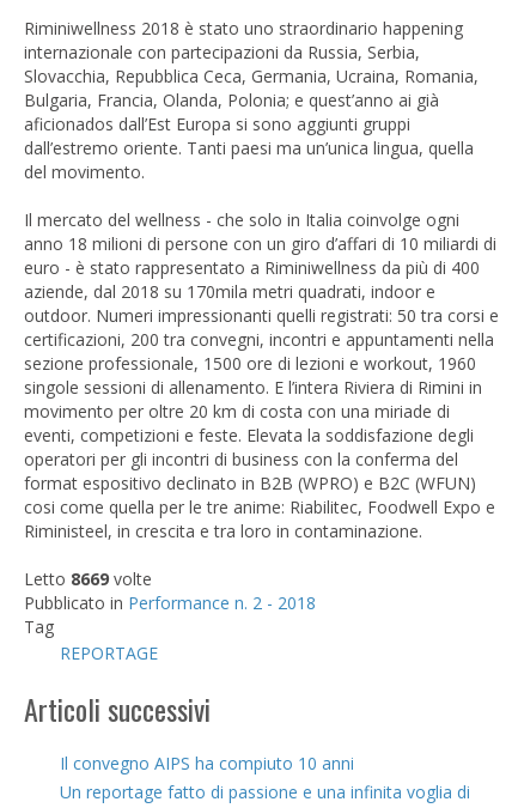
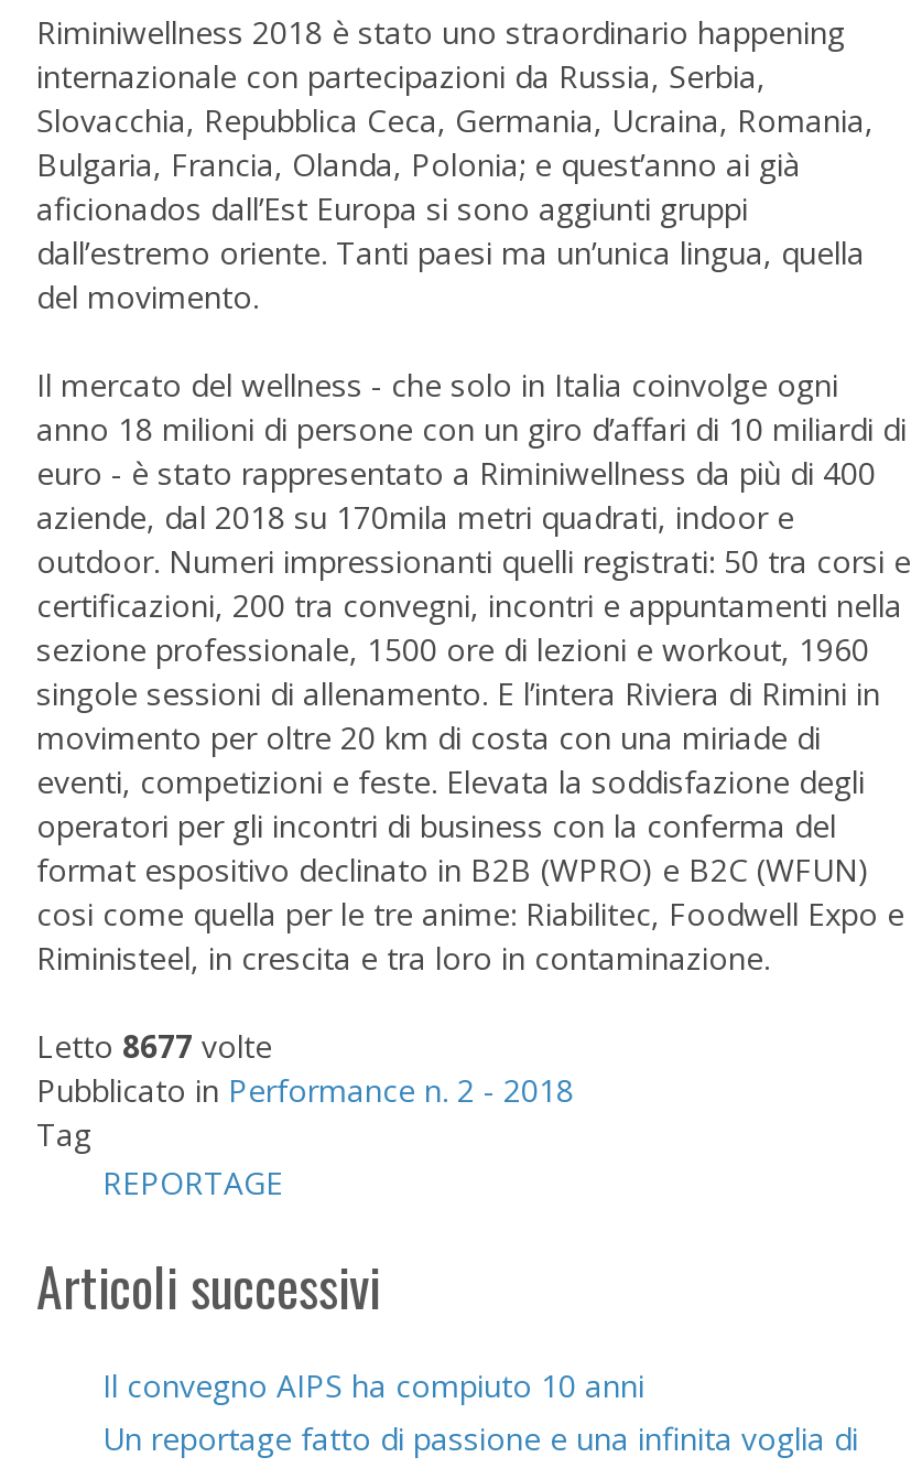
- Letto 8669 volte
+ Letto 8677 volte
